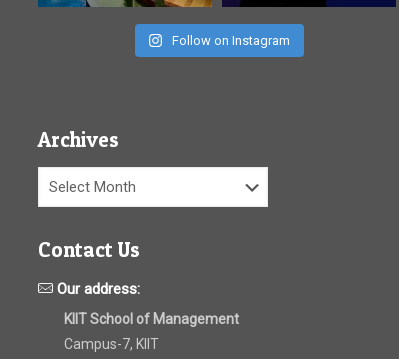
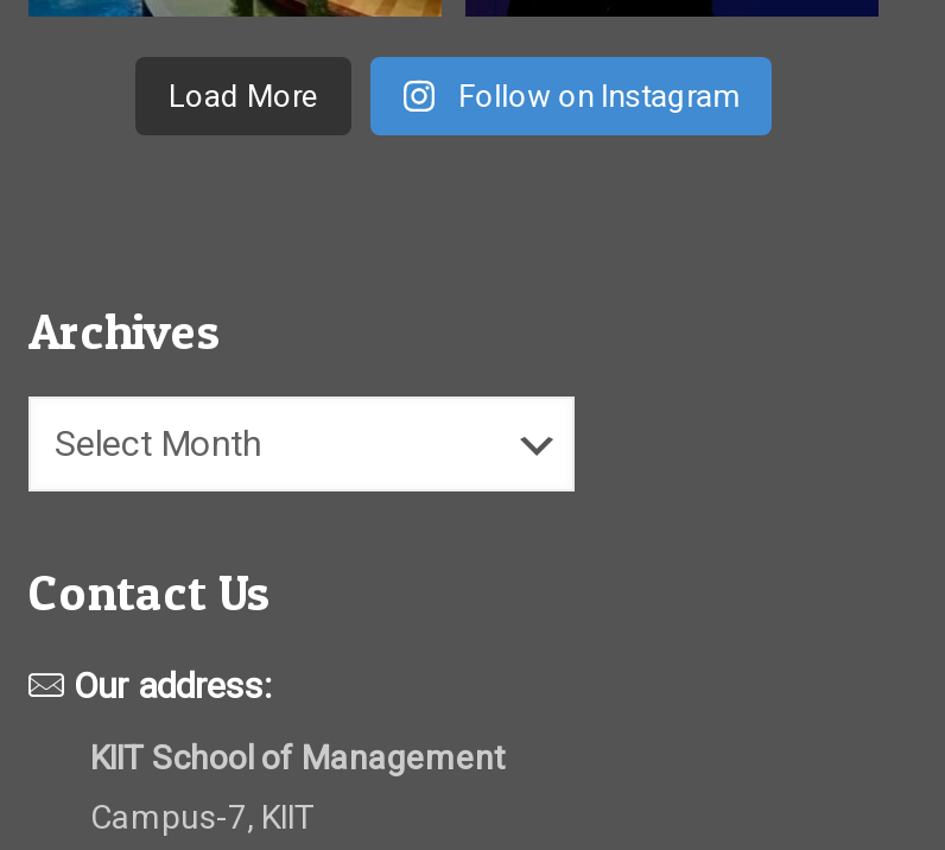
+ Load More
